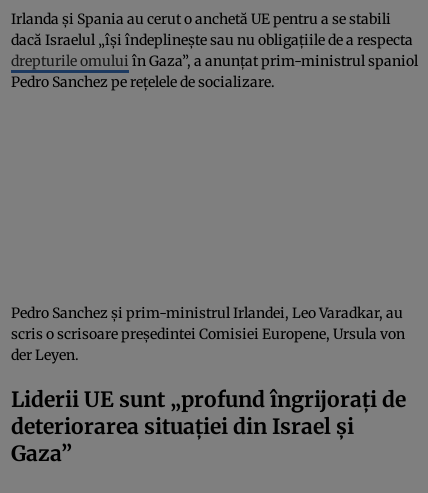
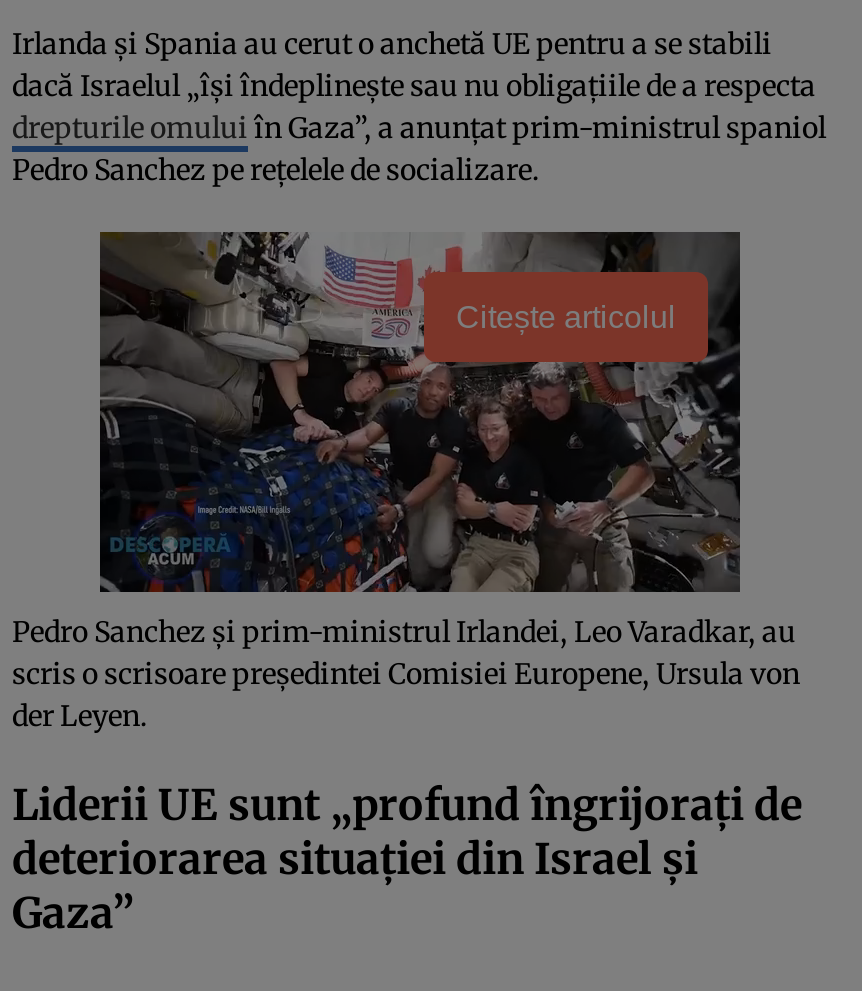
+ [image]
+ Citește articolul
